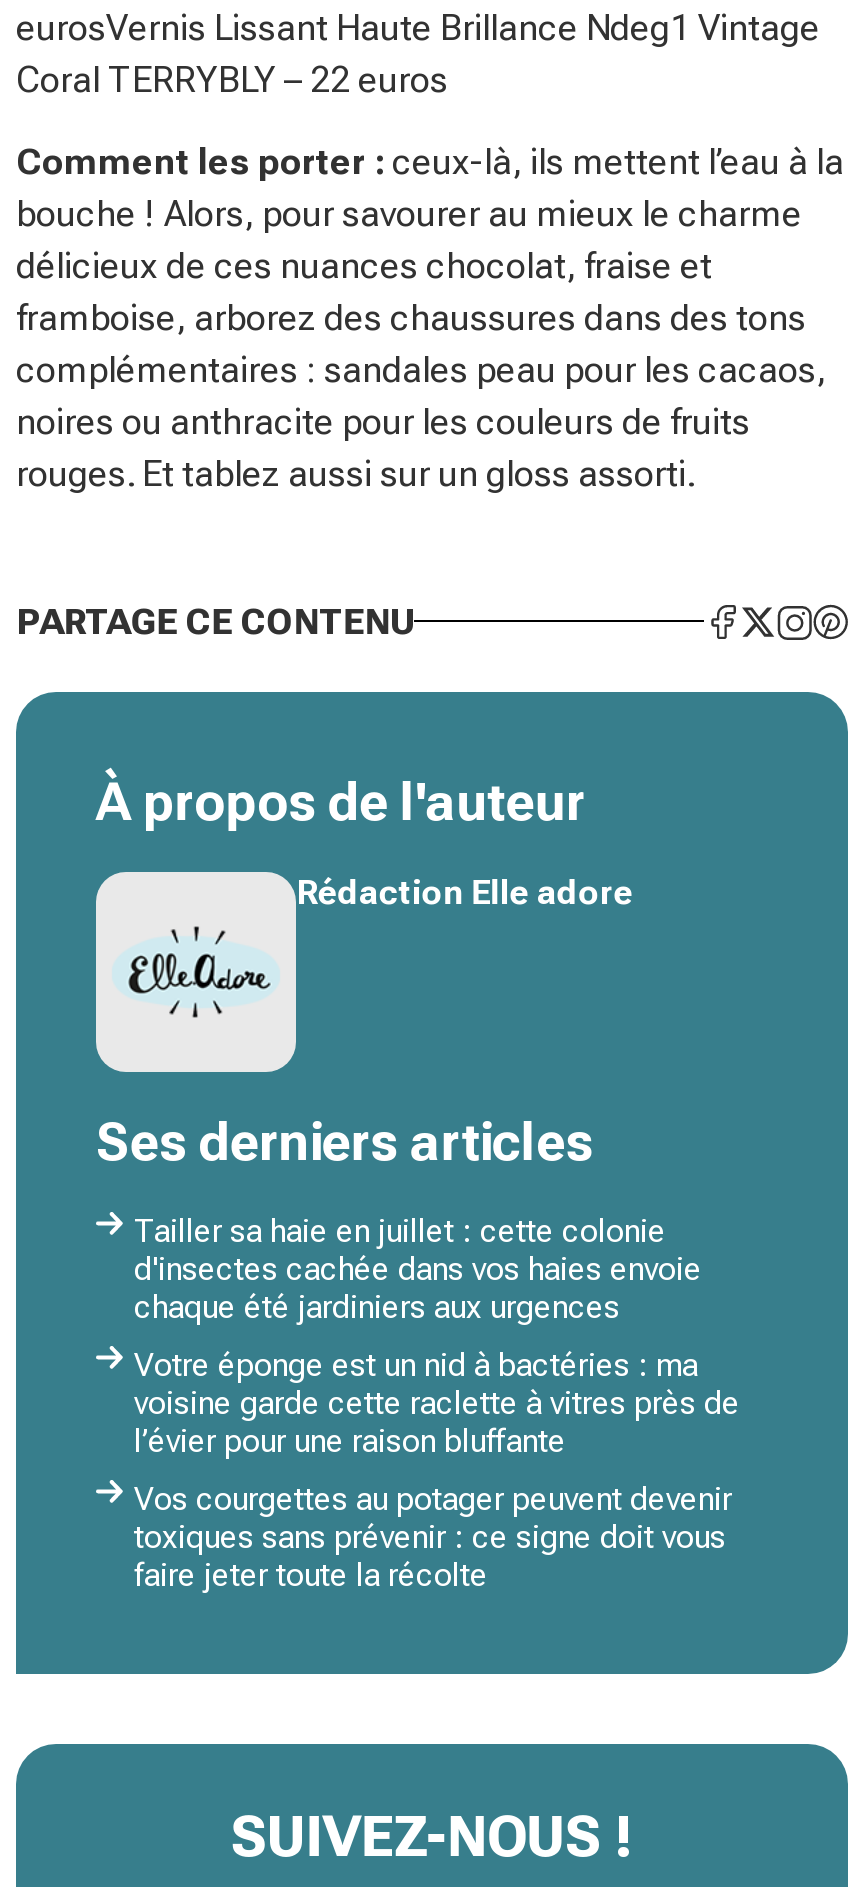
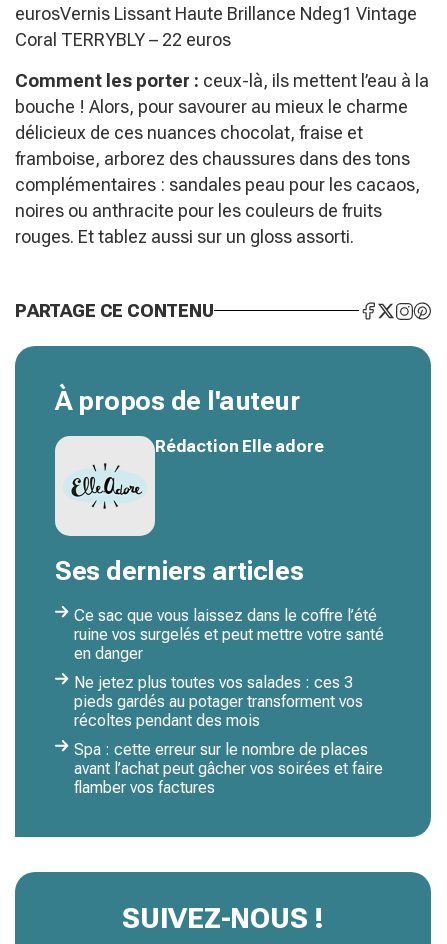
- Tailler sa haie en juillet : cette colonie
- d'insectes cachée dans vos haies envoie
- chaque été jardiniers aux urgences
+ Ce sac que vous laissez dans le coffre l’été
+ ruine vos surgelés et peut mettre votre santé
+ en danger

- Votre éponge est un nid à bactéries : ma
- voisine garde cette raclette à vitres près de
- l’évier pour une raison bluffante
+ Ne jetez plus toutes vos salades : ces 3
+ pieds gardés au potager transforment vos
+ récoltes pendant des mois

- Vos courgettes au potager peuvent devenir
- toxiques sans prévenir : ce signe doit vous
- faire jeter toute la récolte
+ Spa : cette erreur sur le nombre de places
+ avant l’achat peut gâcher vos soirées et faire
+ flamber vos factures
